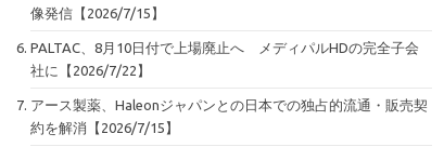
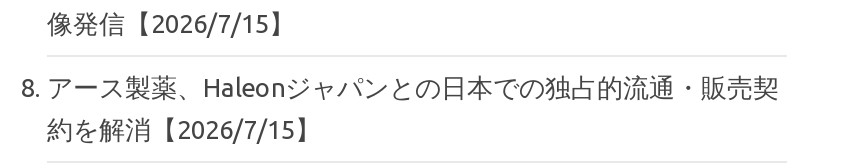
- PALTAC、8月10日付で上場廃止へ メディパルHDの完全子会
- 社に【2026/7/22】
